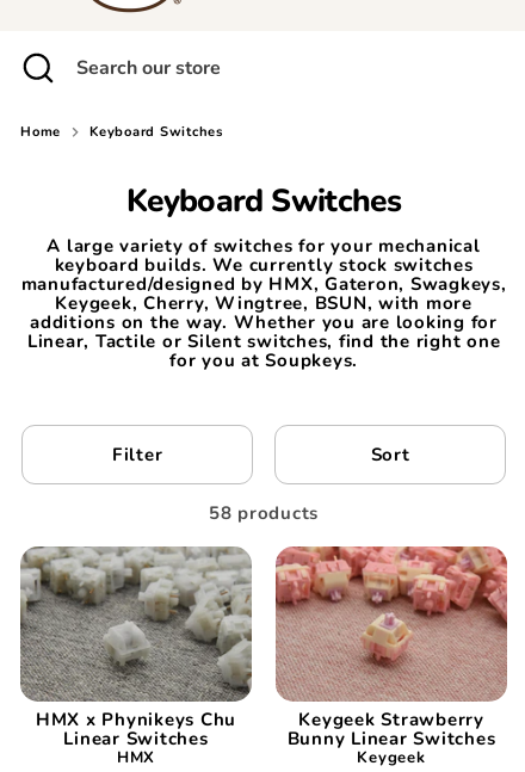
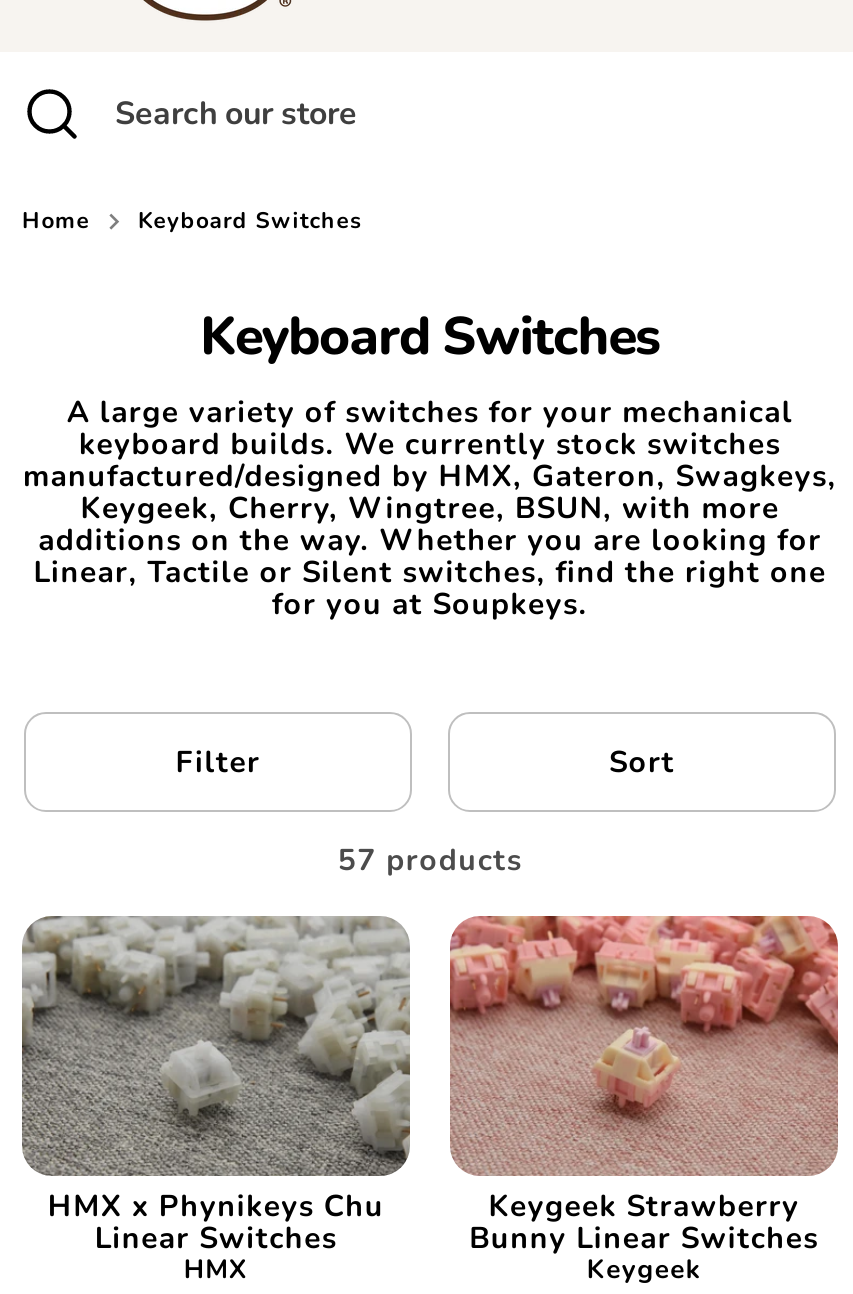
- 58 products
+ 57 products
